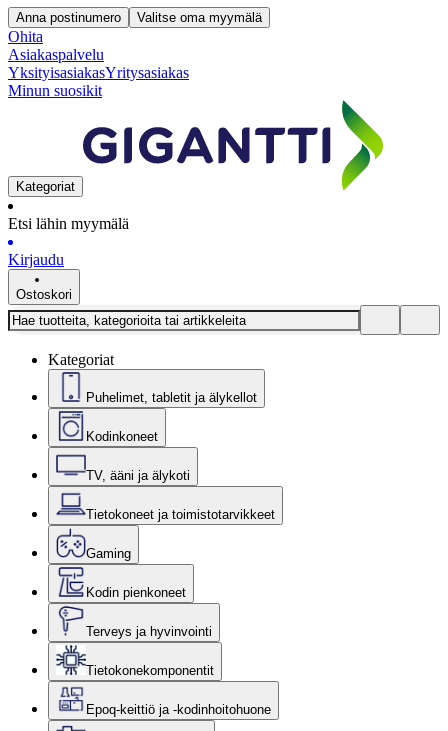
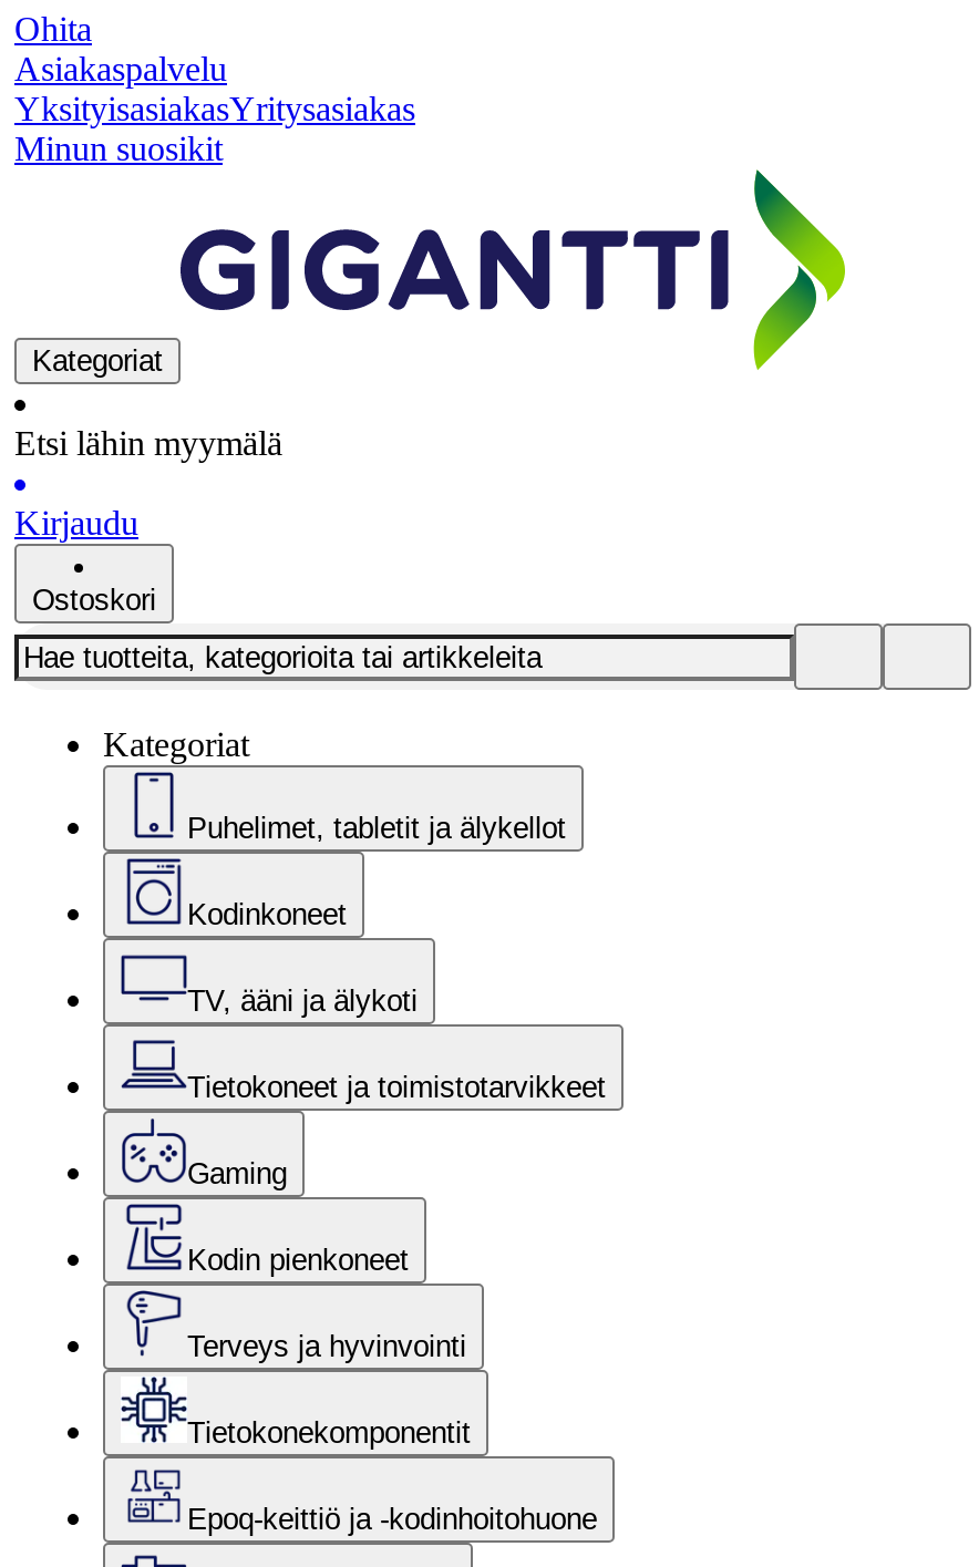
- Anna postinumero
- Valitse oma myymälä
